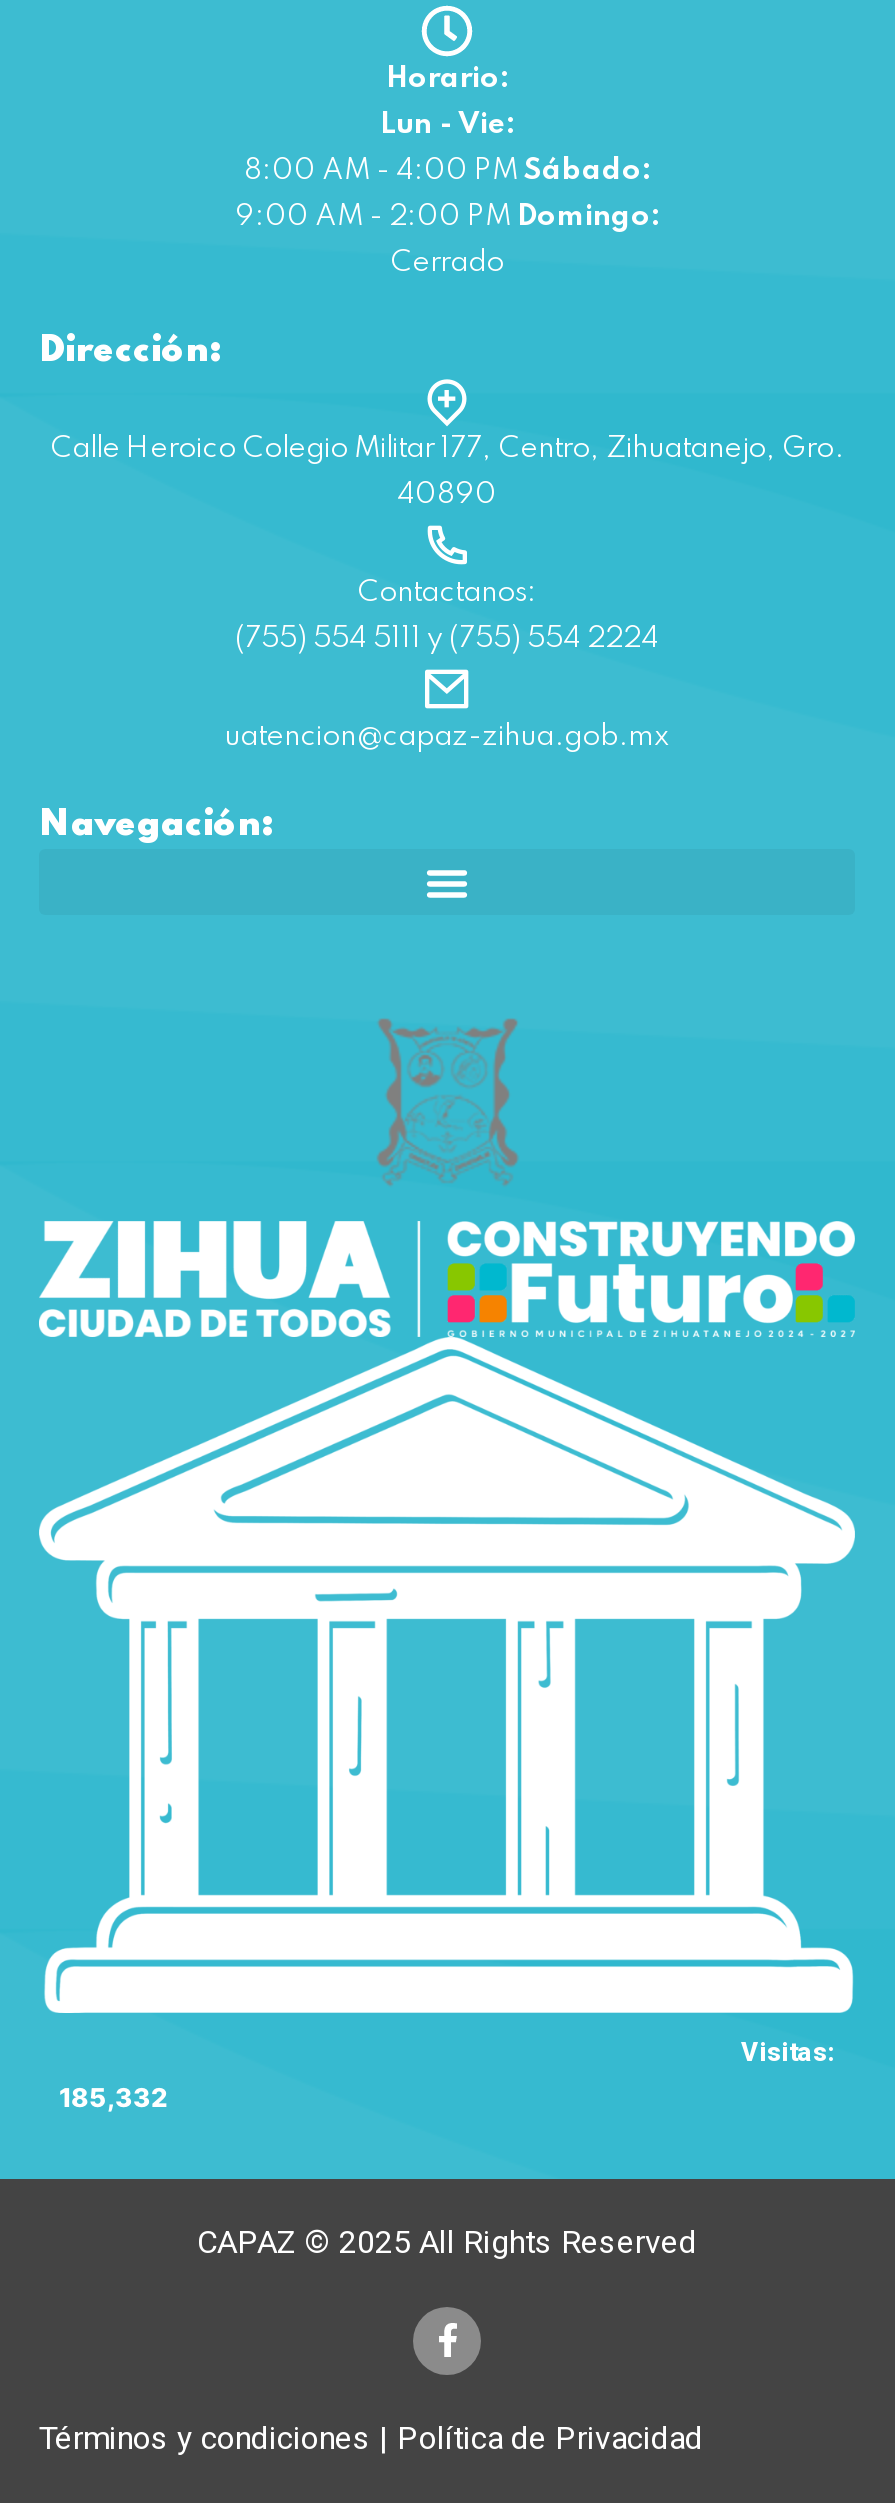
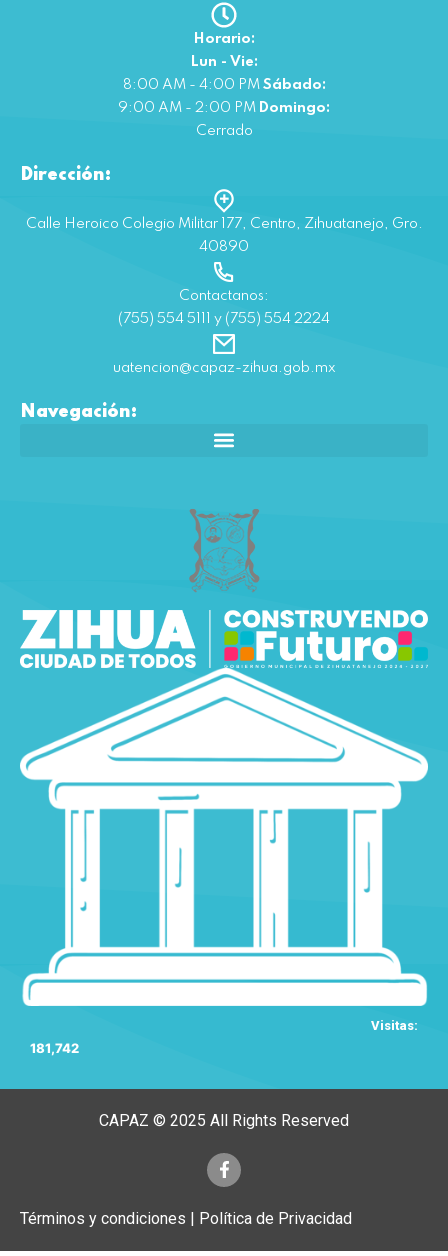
- 185,332
+ 181,742
